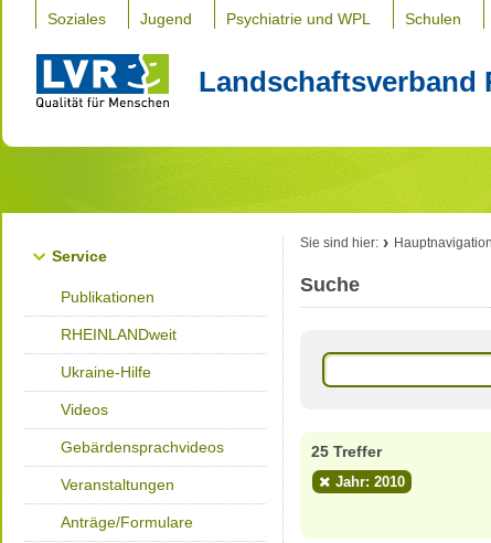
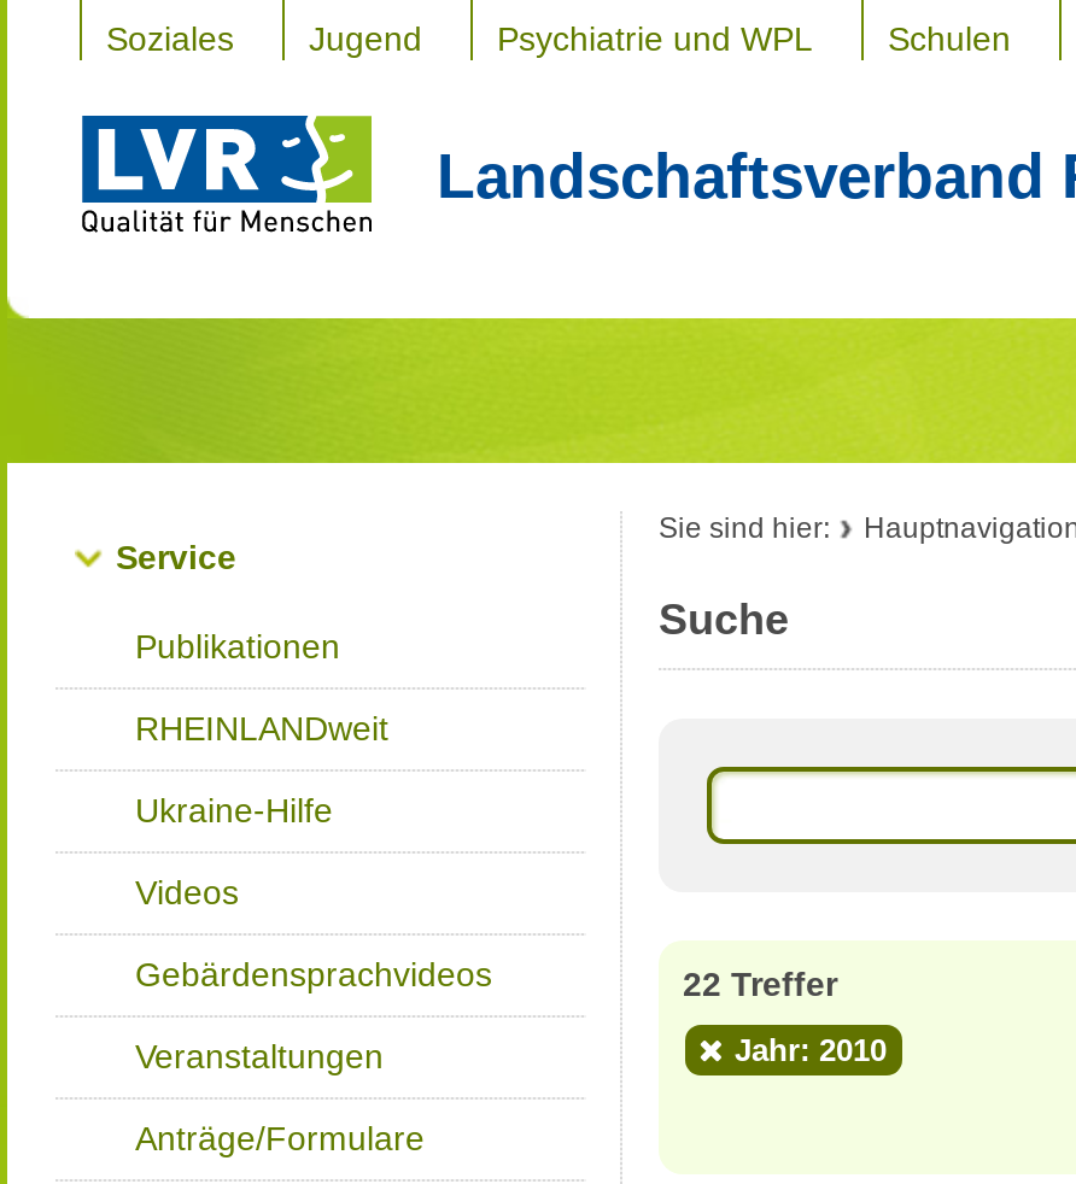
- 25 Treffer
+ 22 Treffer
